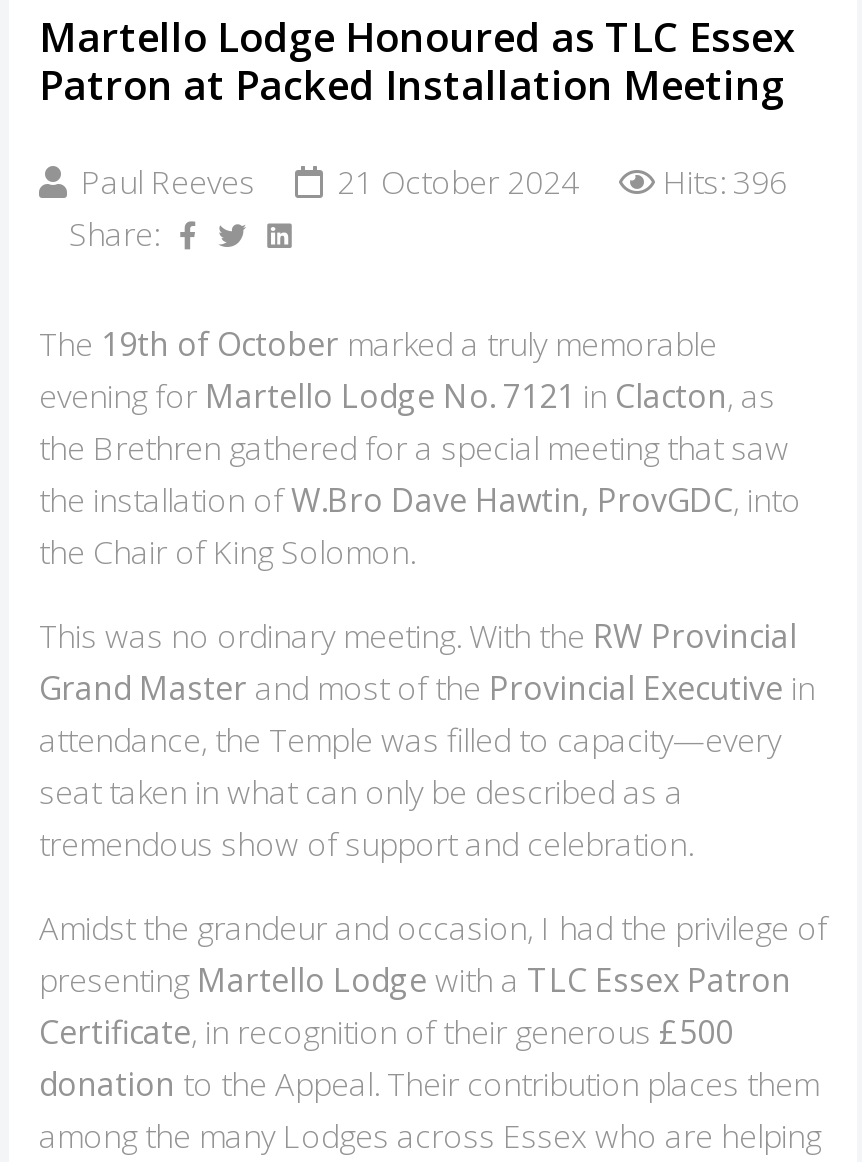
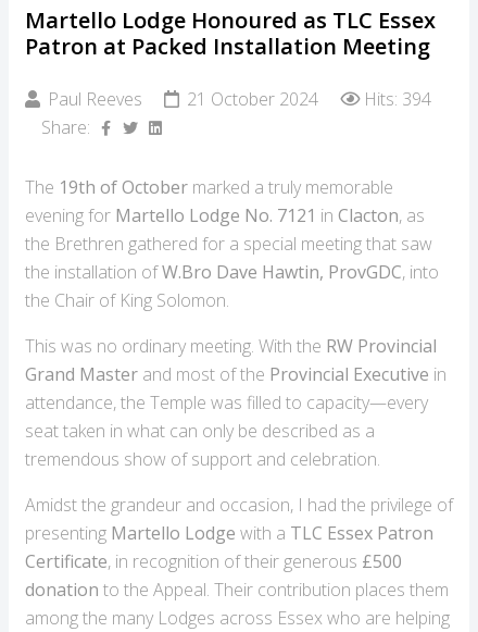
- Paul Reeves 21 October 2024 Hits: 396
+ Paul Reeves 21 October 2024 Hits: 394
